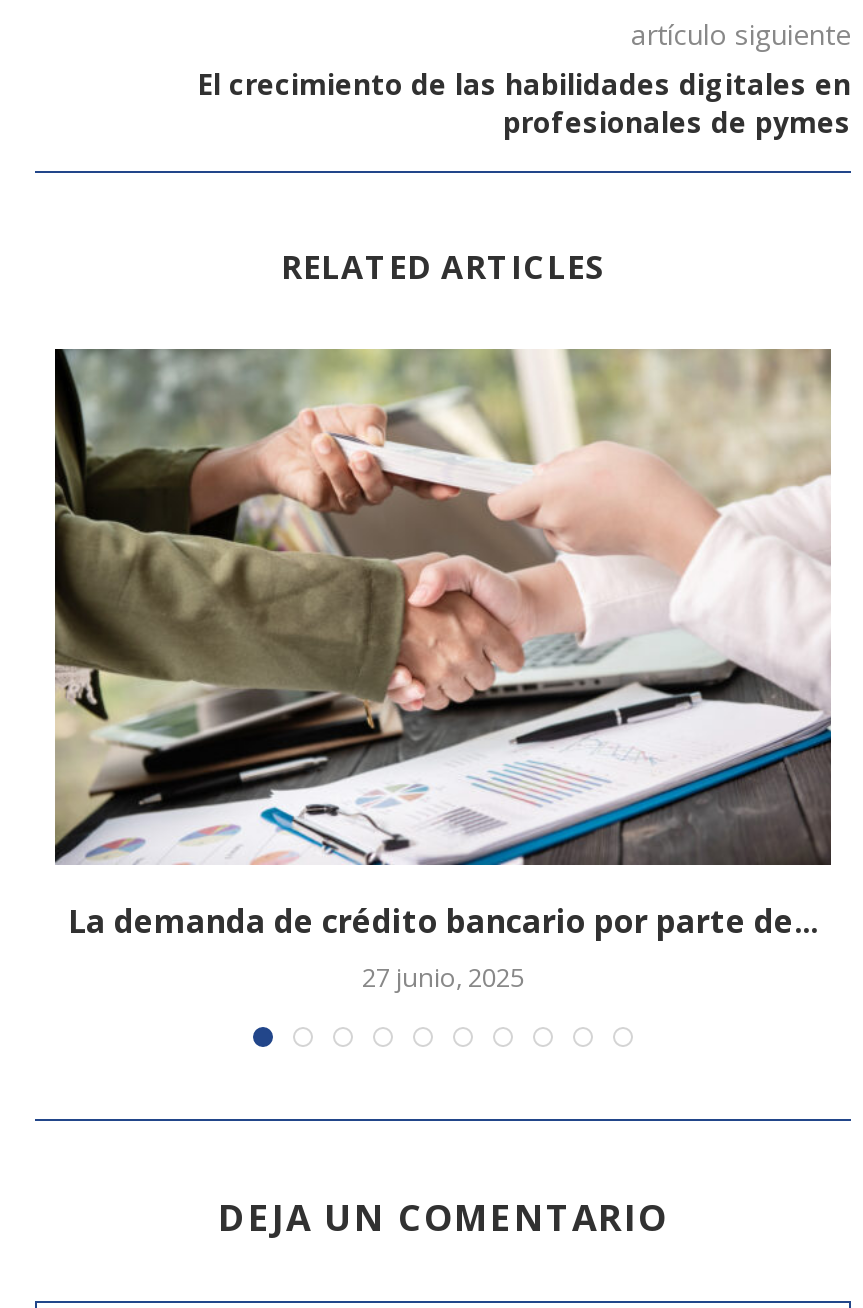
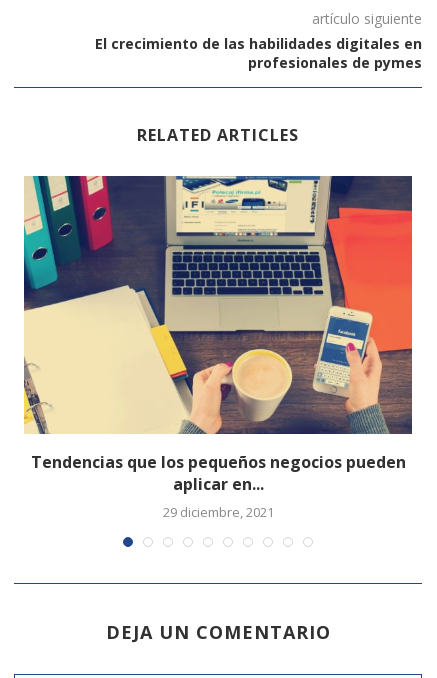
- [image]
- La demanda de crédito bancario por parte de...
- 27 junio, 2025
+ [image]
+ Tendencias que los pequeños negocios pueden
+ aplicar en...
+ 29 diciembre, 2021
